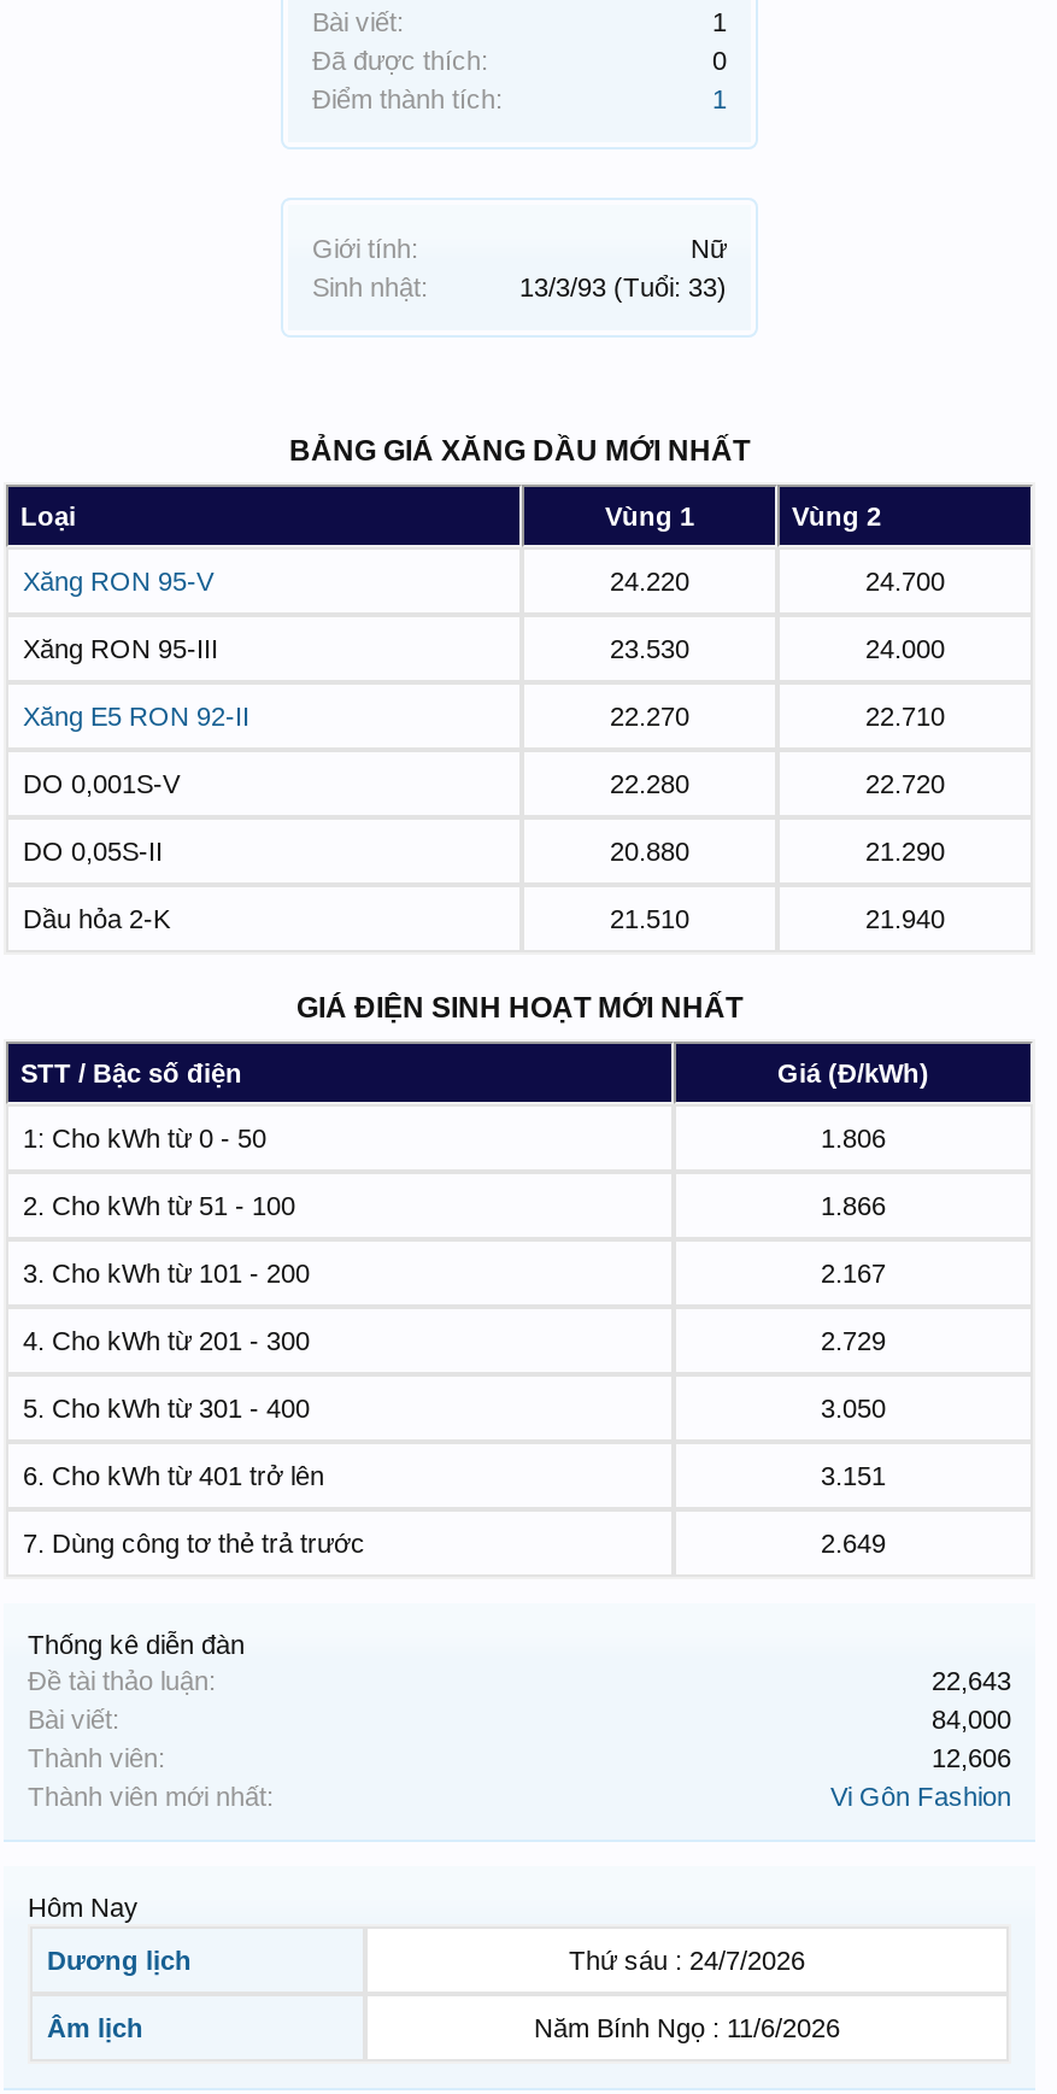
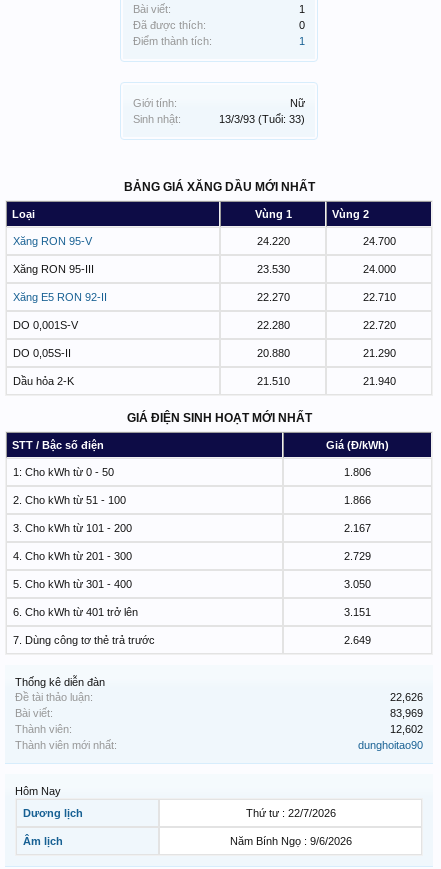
- 22,643
+ 22,626

- 84,000
+ 83,969

- 12,606
+ 12,602

- Vi Gôn Fashion
+ dunghoitao90

- Thứ sáu : 24/7/2026
+ Thứ tư : 22/7/2026

- Năm Bính Ngọ : 11/6/2026
+ Năm Bính Ngọ : 9/6/2026
